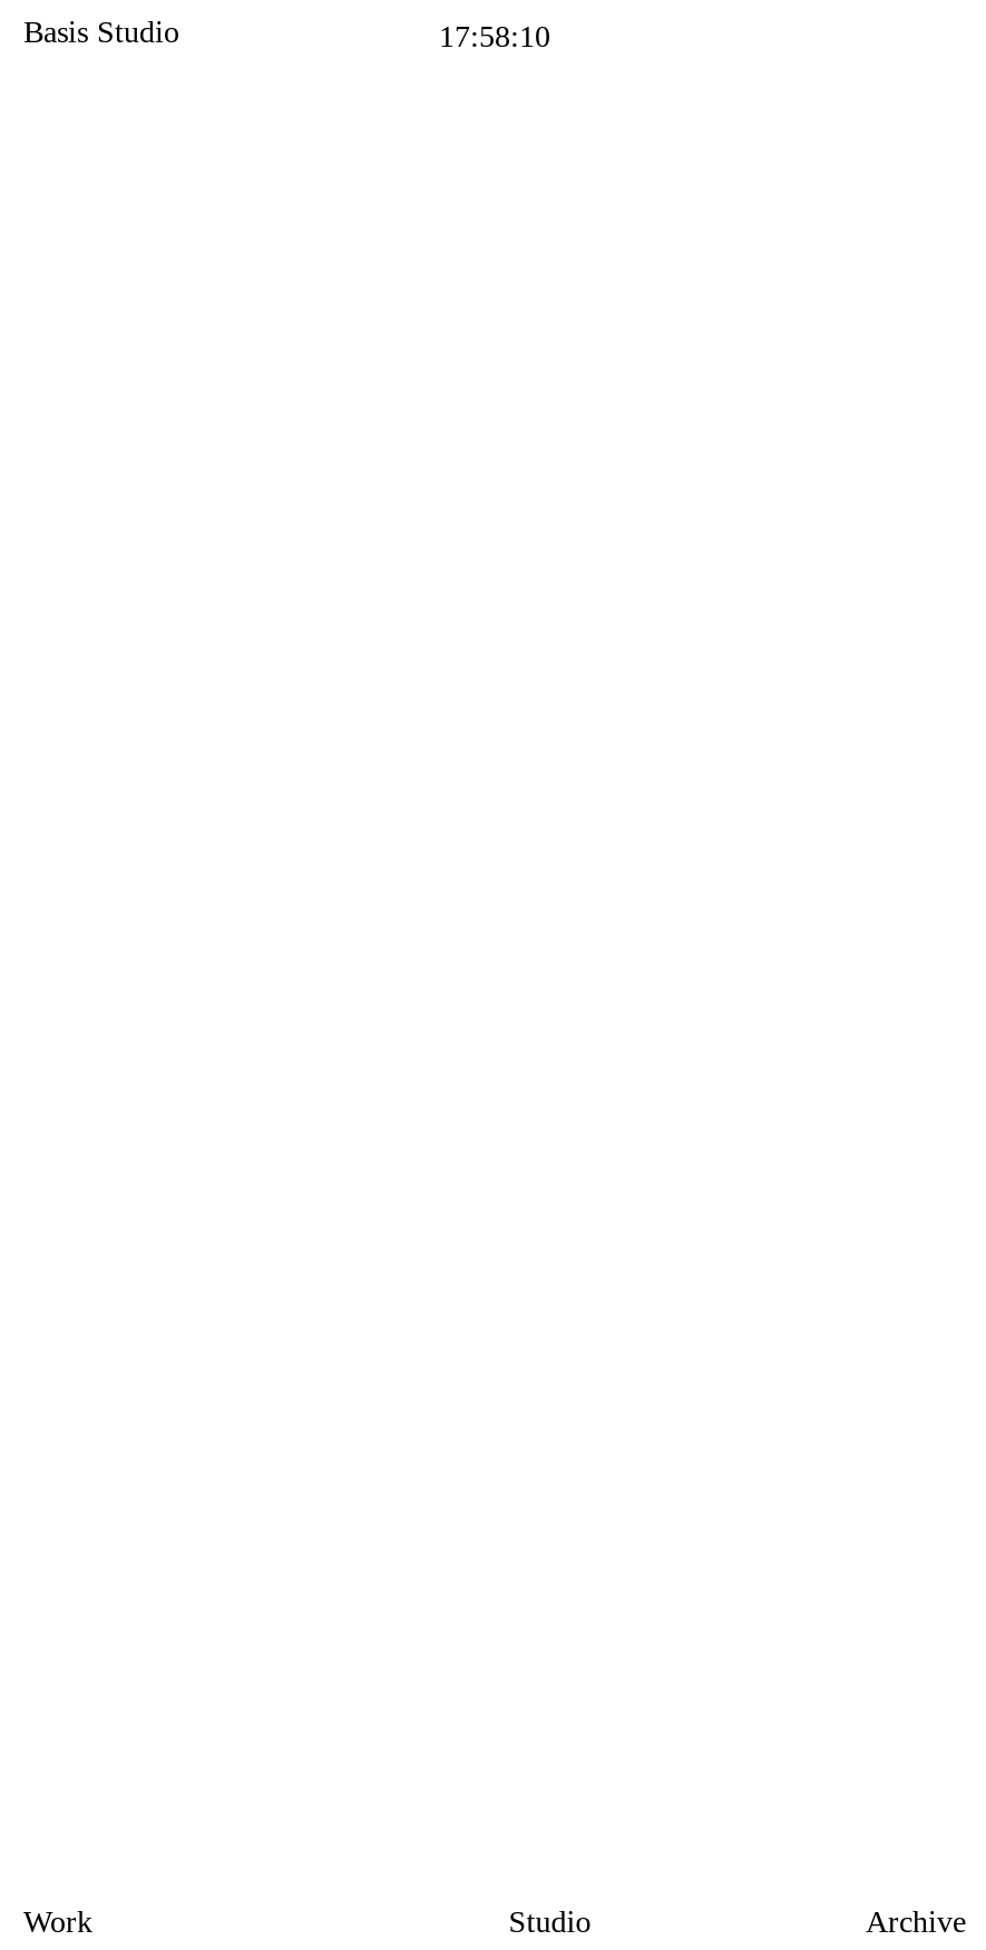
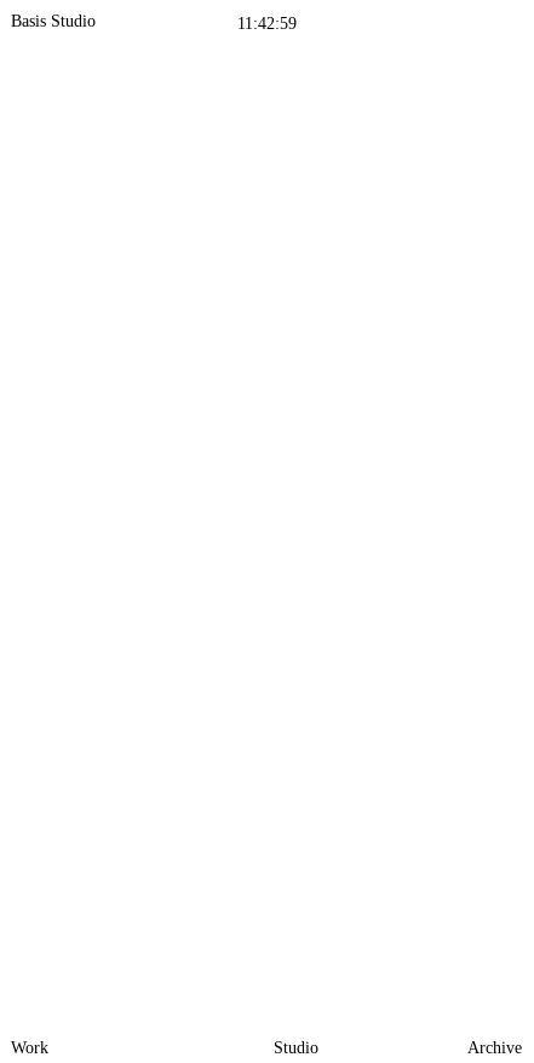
- 17:58:10
+ 11:42:59
